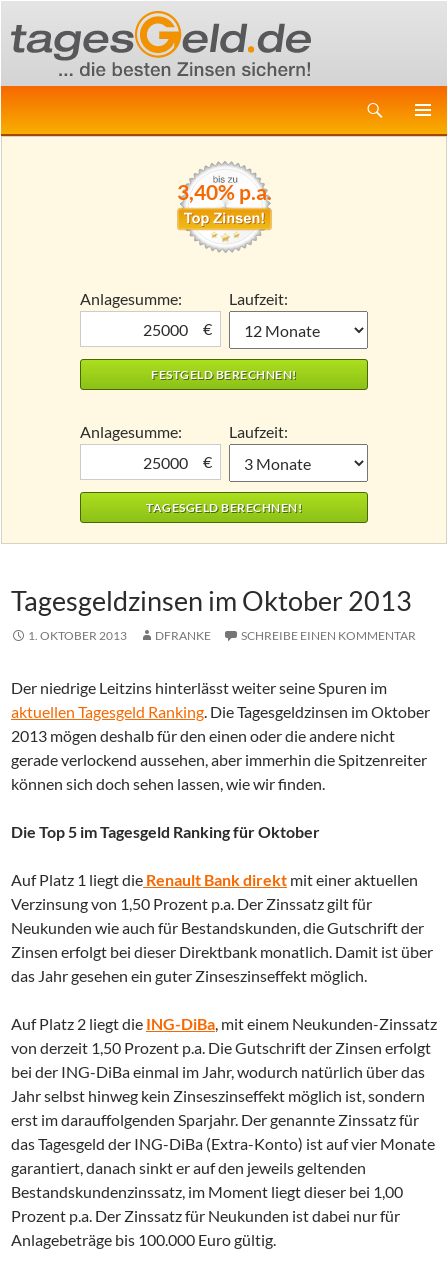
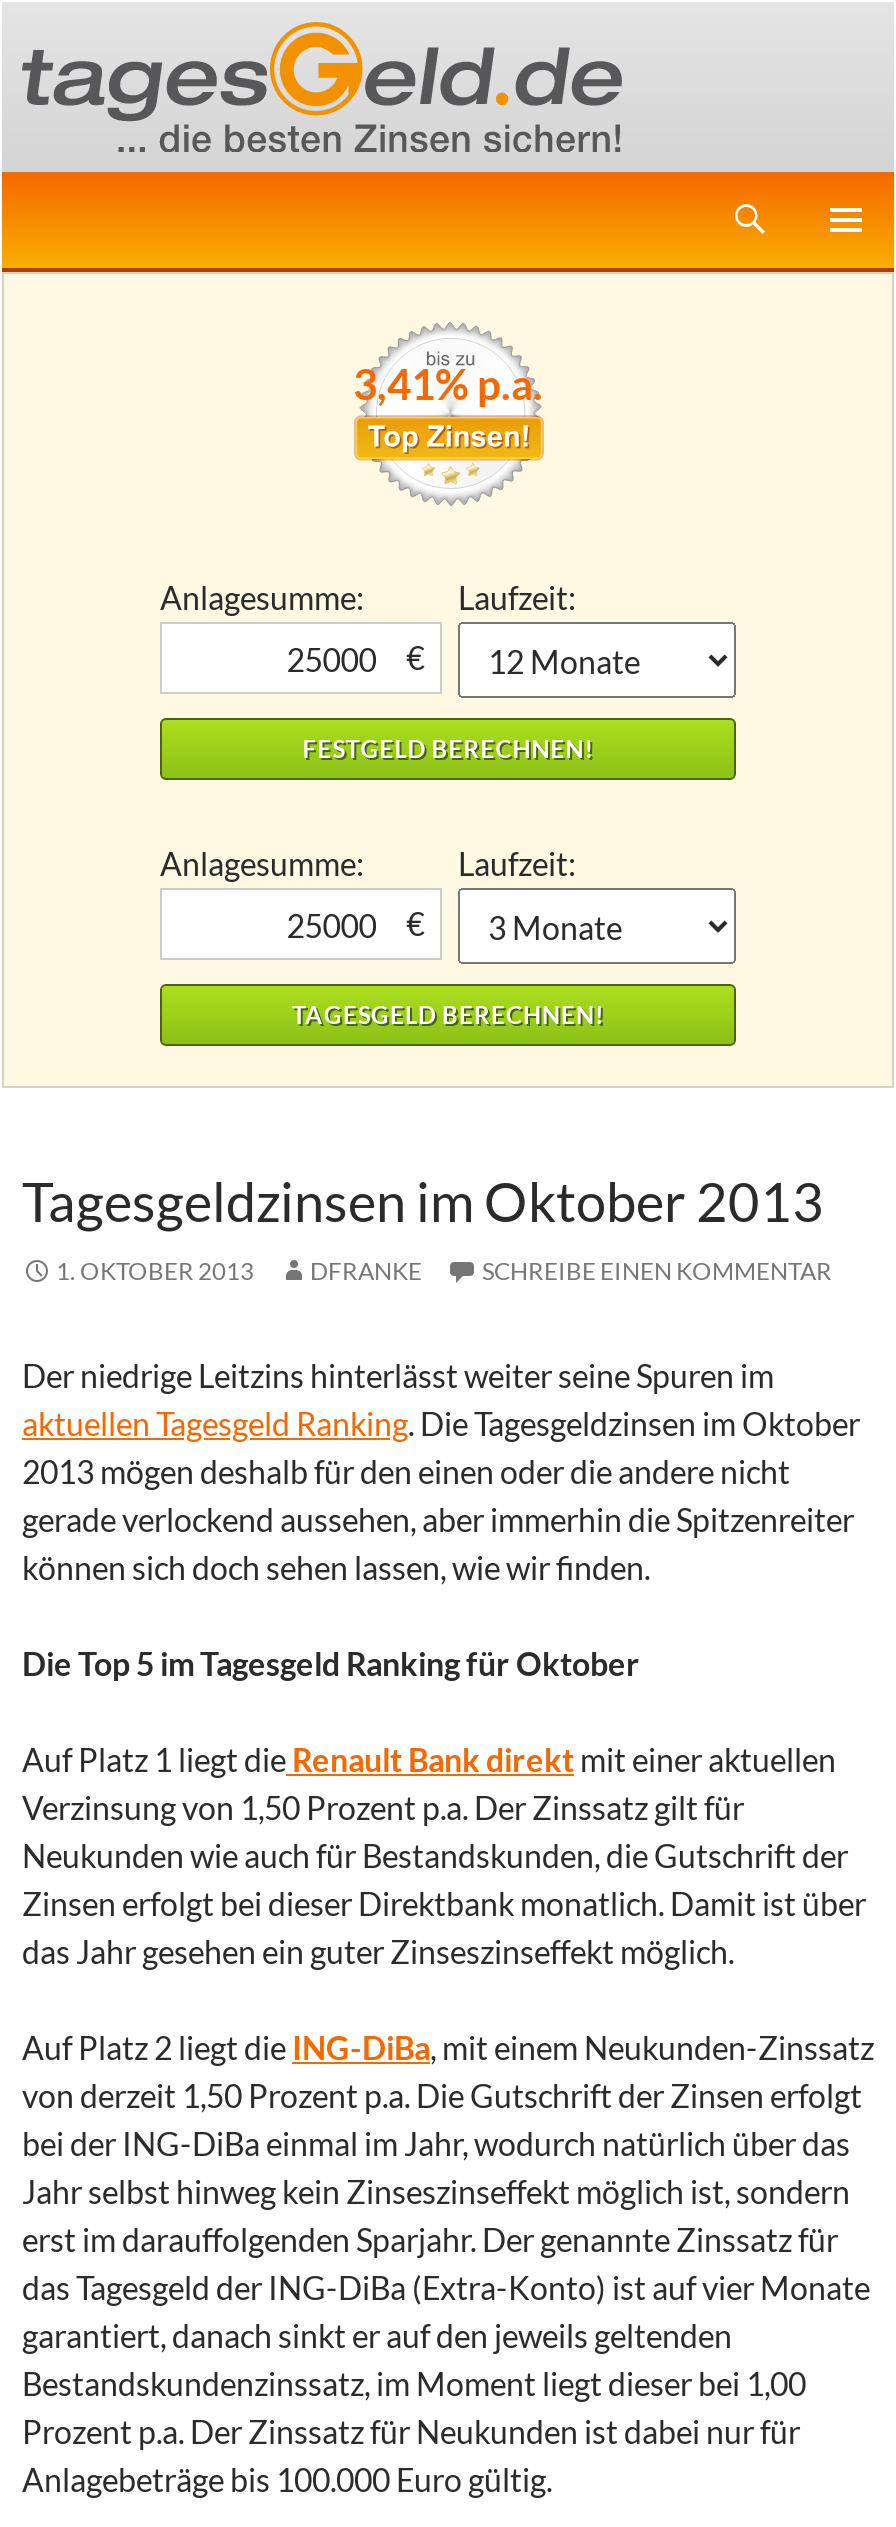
- 3,40% p.a.
+ 3,41% p.a.
